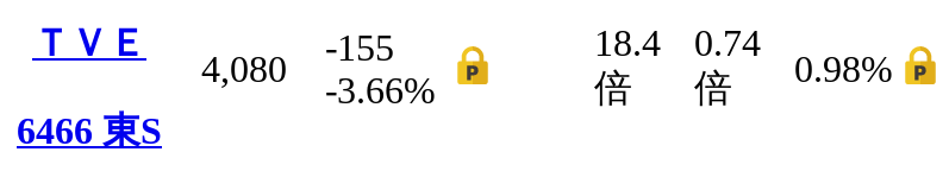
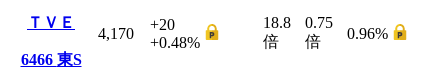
- -155
+ +20

- 18.4
+ 18.8

- 0.74
+ 0.75

- 4,080
+ 4,170

- 倍 倍 0.98%
+ 倍 倍 0.96%

- -3.66%
+ +0.48%
